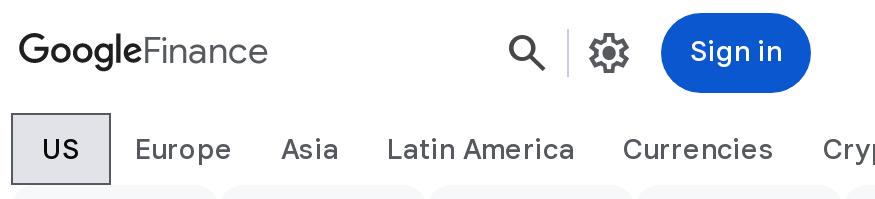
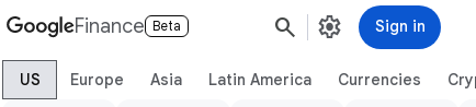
- Finance
+ Finance Beta
